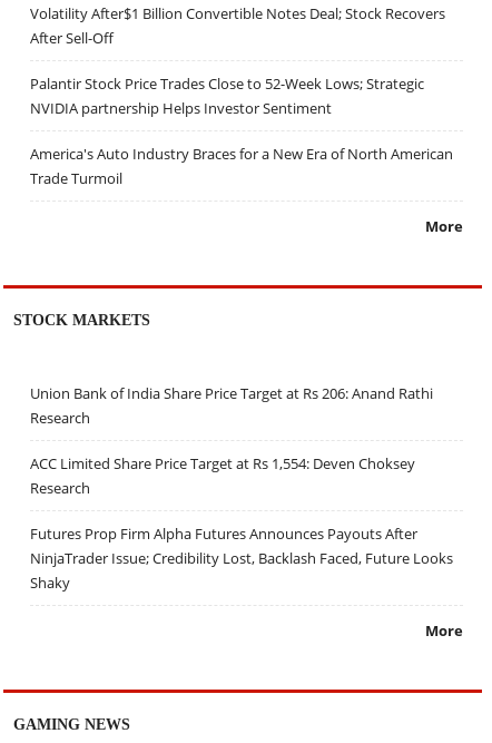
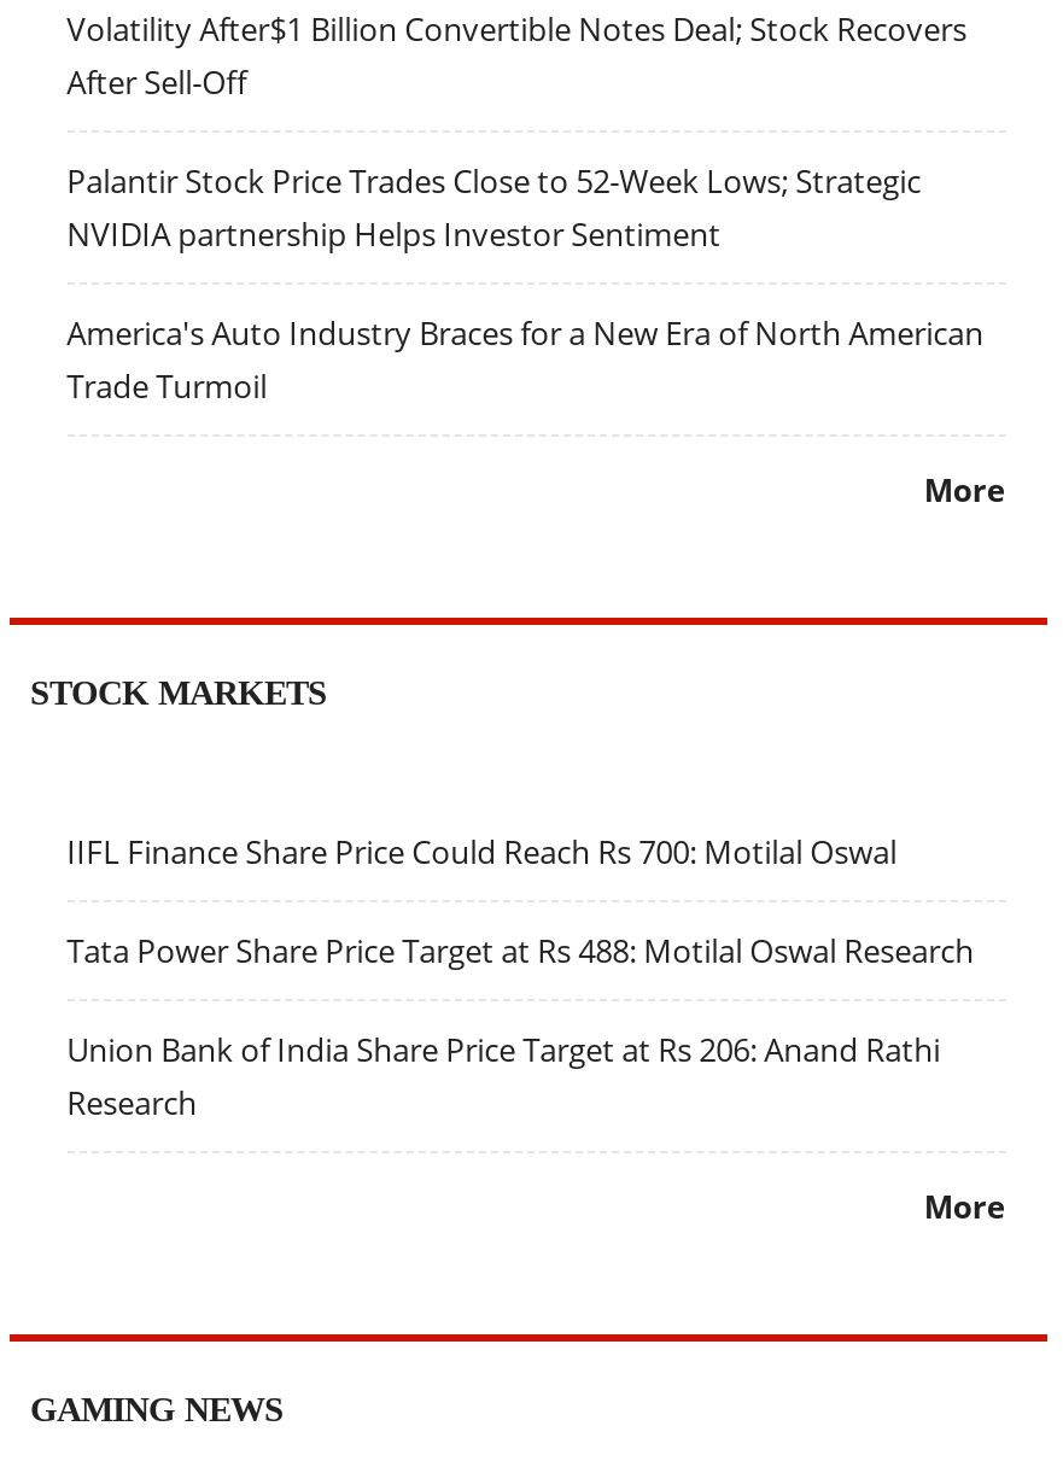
+ IIFL Finance Share Price Could Reach Rs 700: Motilal Oswal
+ Tata Power Share Price Target at Rs 488: Motilal Oswal Research

moved down: Union Bank of India Share Price Target at Rs 206: Anand Rathi | Research

- ACC Limited Share Price Target at Rs 1,554: Deven Choksey
- Research
- Futures Prop Firm Alpha Futures Announces Payouts After
- NinjaTrader Issue; Credibility Lost, Backlash Faced, Future Looks
- Shaky
